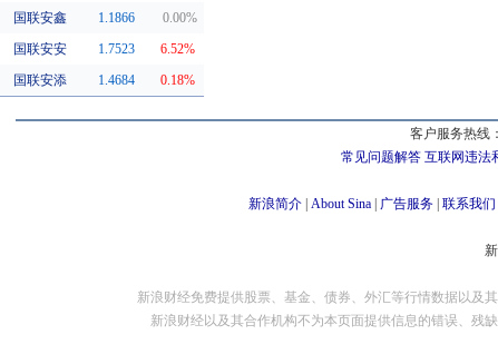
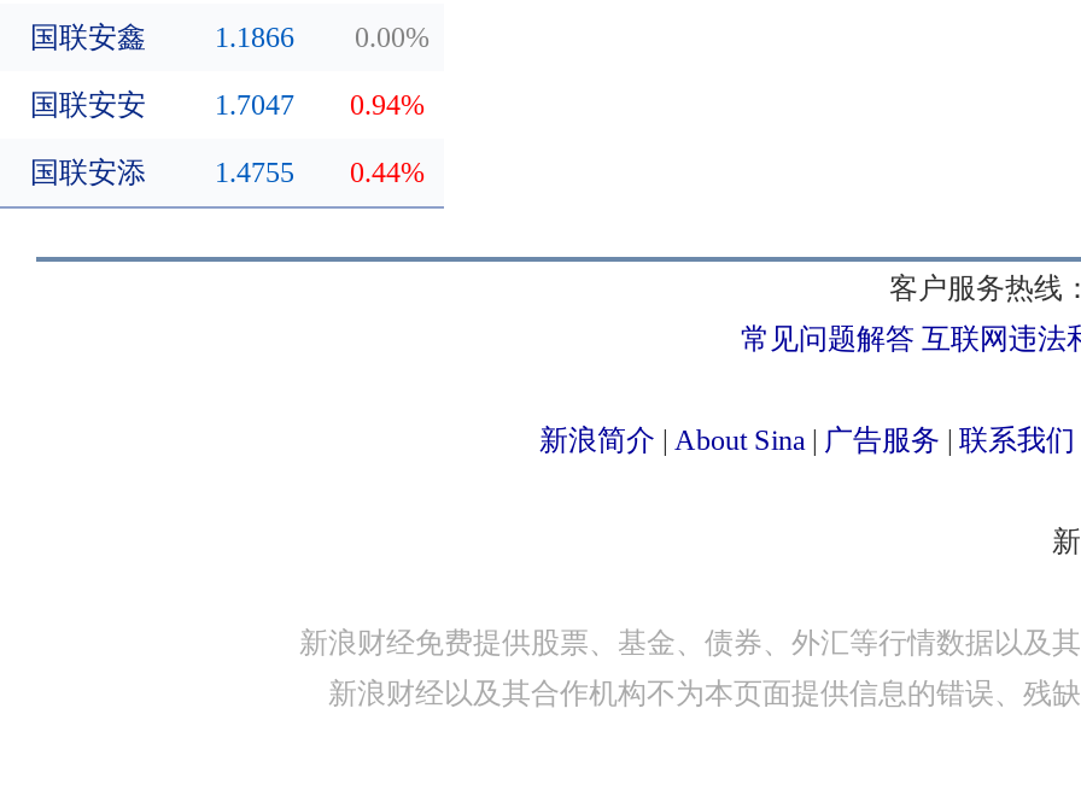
- 1.7523
+ 1.7047

- 6.52%
+ 0.94%

- 1.4684
+ 1.4755

- 0.18%
+ 0.44%
